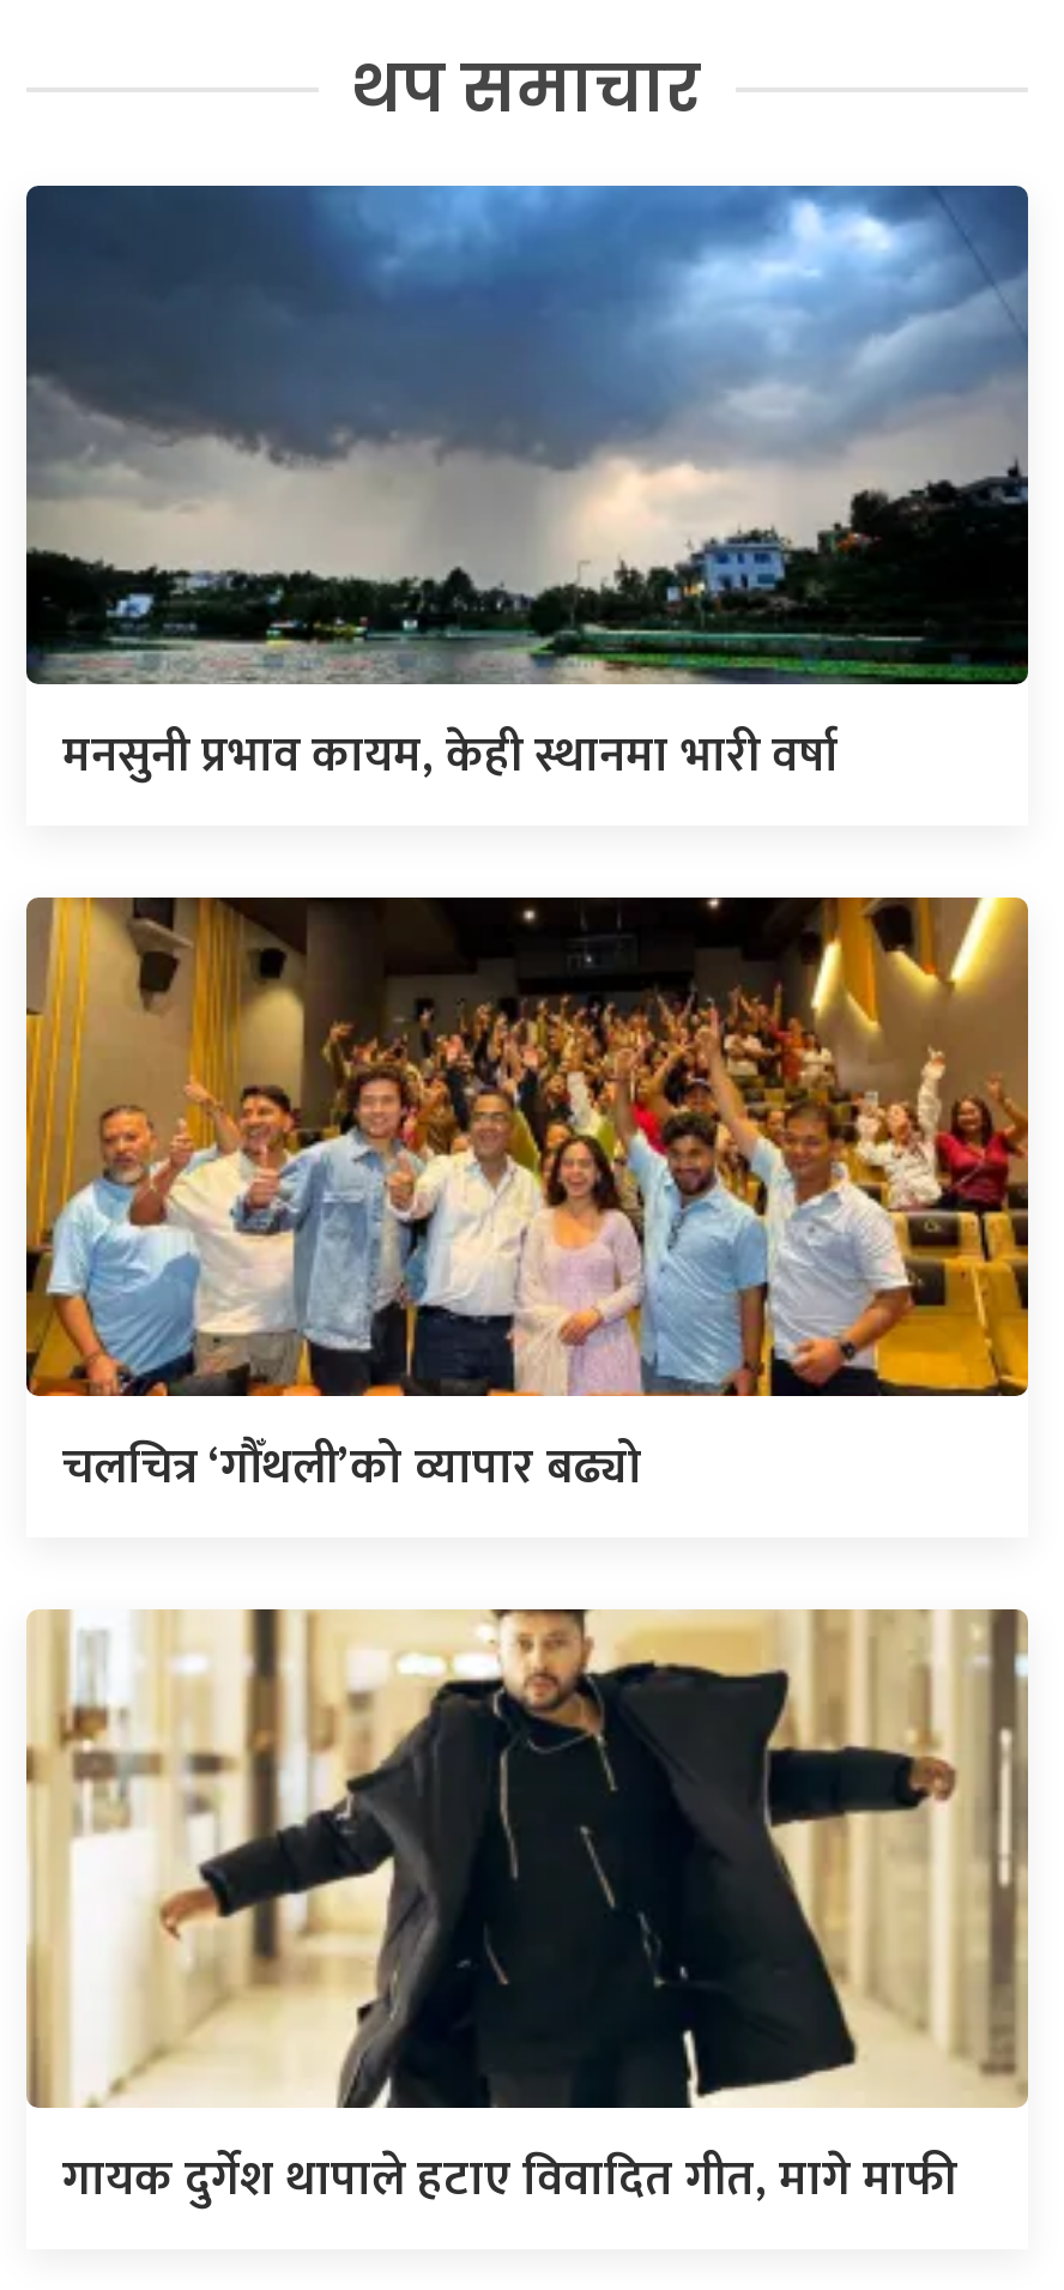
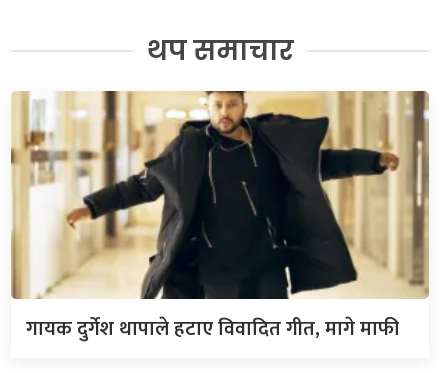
- [image]
- मनसुनी प्रभाव कायम, केही स्थानमा भारी वर्षा

- [image]
- चलचित्र ‘गौँथली’को व्यापार बढ्यो
